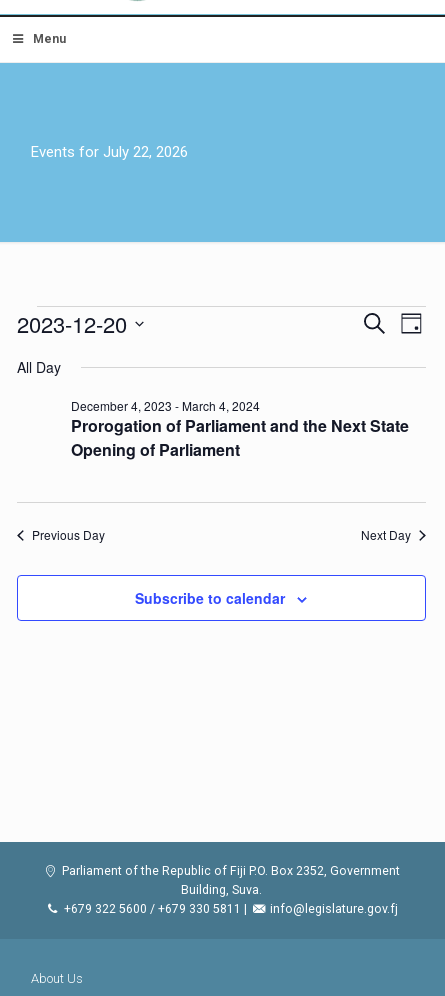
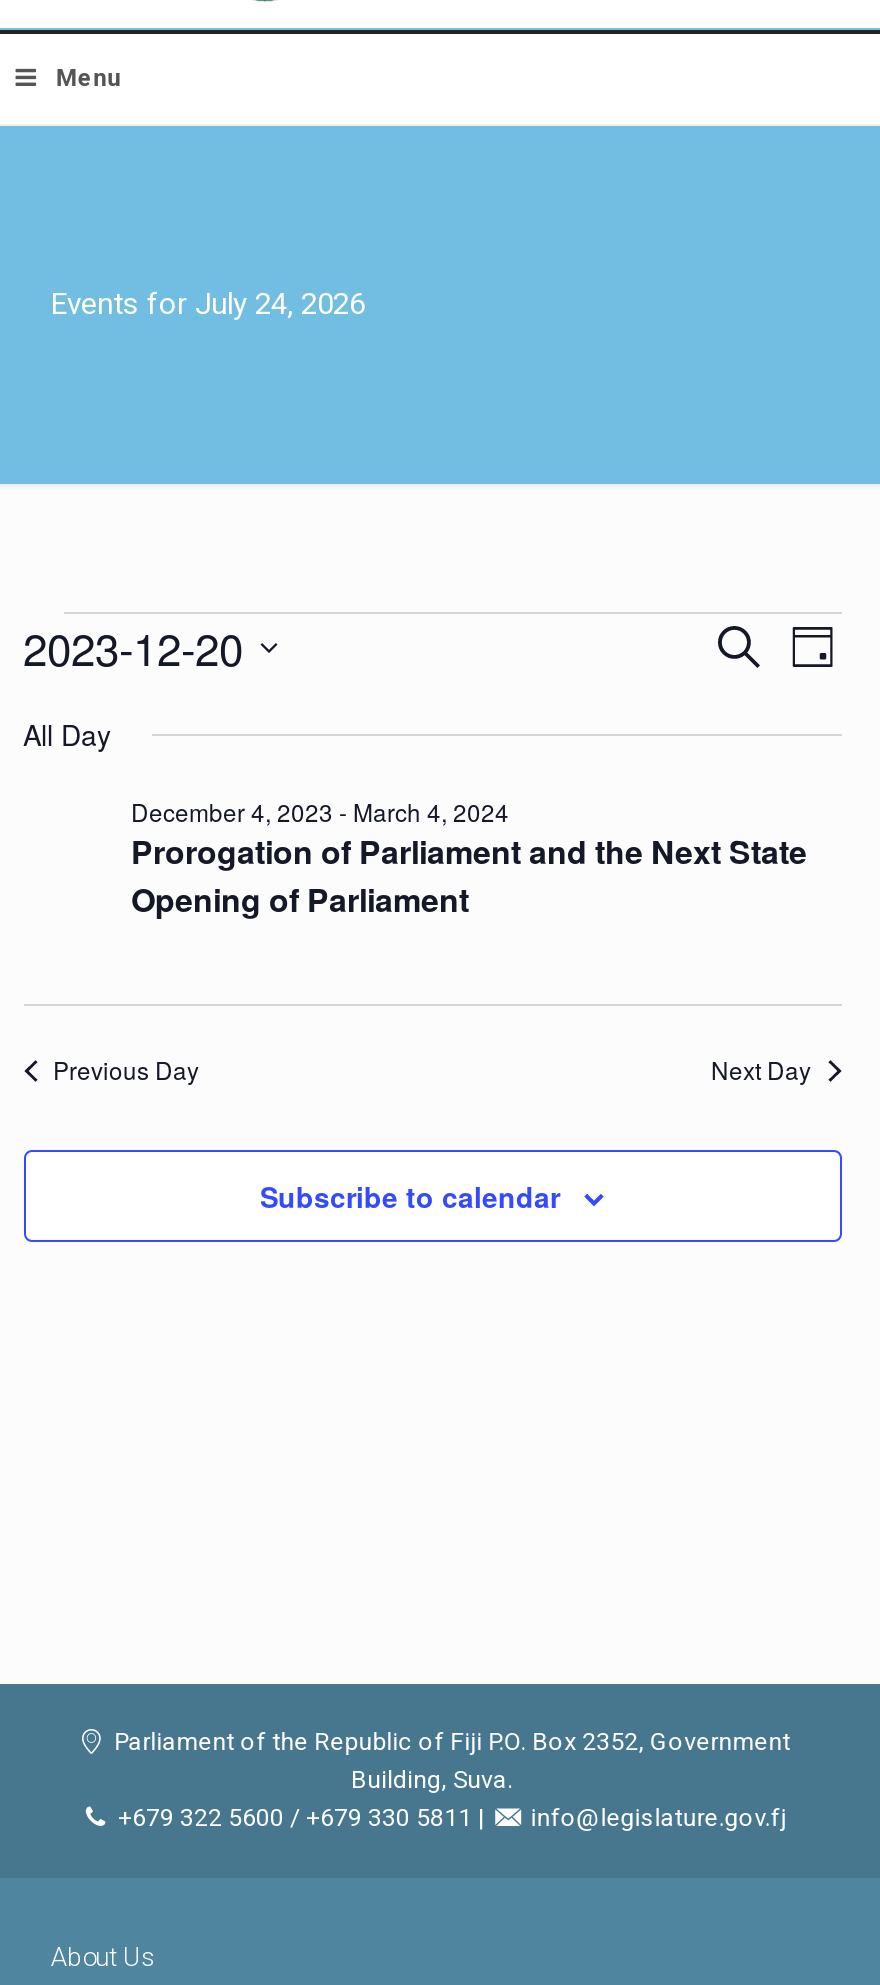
- Events for July 22, 2026
+ Events for July 24, 2026
